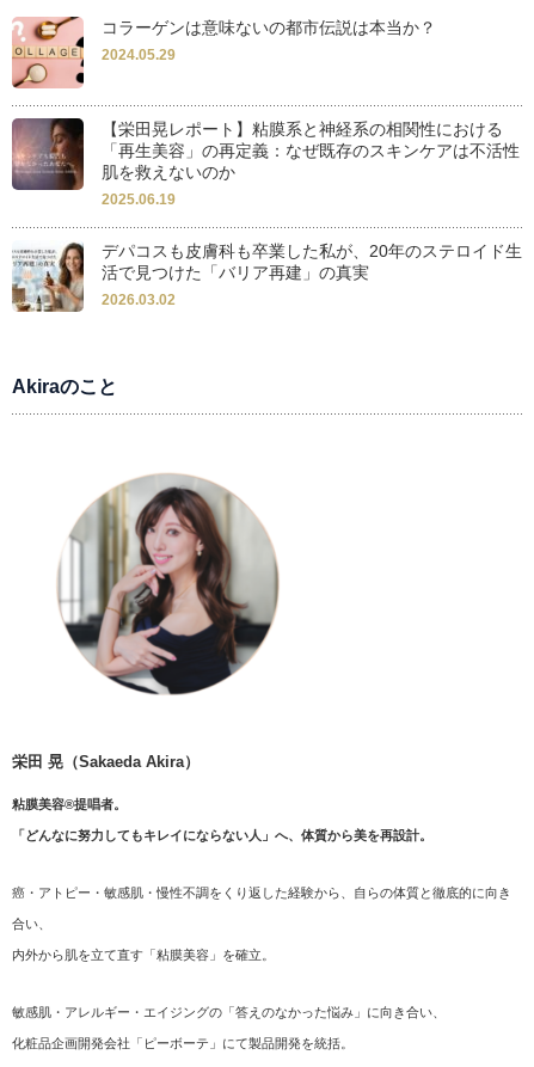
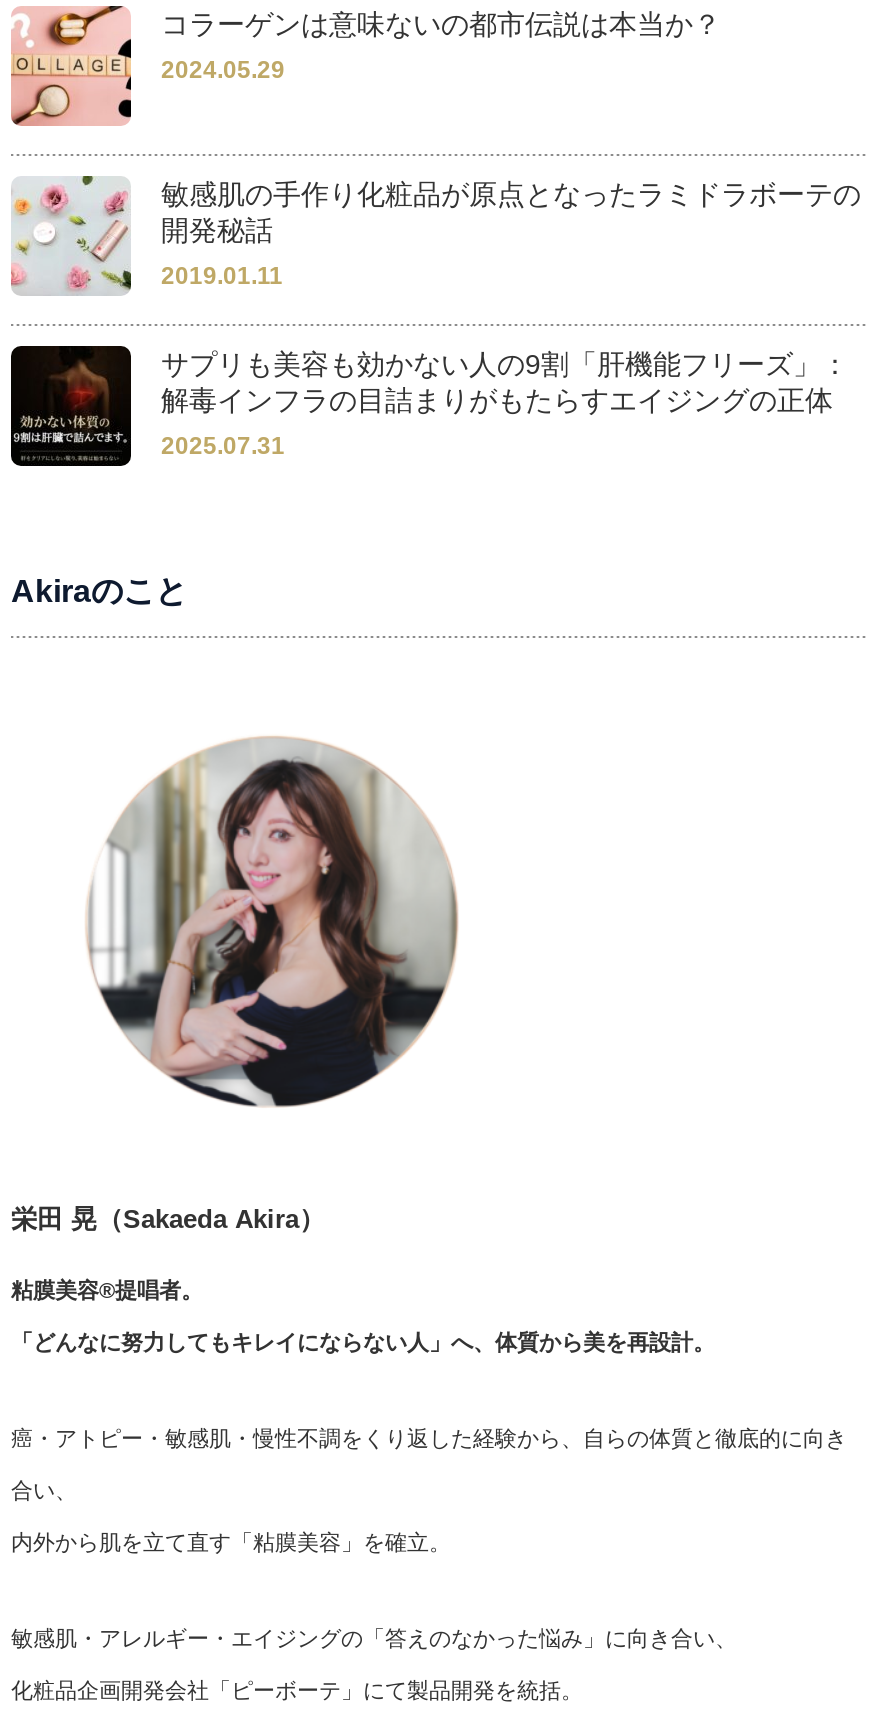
- [image]
- 【栄田晃レポート】粘膜系と神経系の相関性における
- 「再生美容」の再定義：なぜ既存のスキンケアは不活性
- 肌を救えないのか
+ [image]
+ 敏感肌の手作り化粧品が原点となったラミドラボーテの
+ 開発秘話

- 2025.06.19
+ 2019.01.11

- [image]
- デパコスも皮膚科も卒業した私が、20年のステロイド生
- 活で見つけた「バリア再建」の真実
+ [image]
+ サプリも美容も効かない人の9割「肝機能フリーズ」：
+ 解毒インフラの目詰まりがもたらすエイジングの正体

- 2026.03.02
+ 2025.07.31
